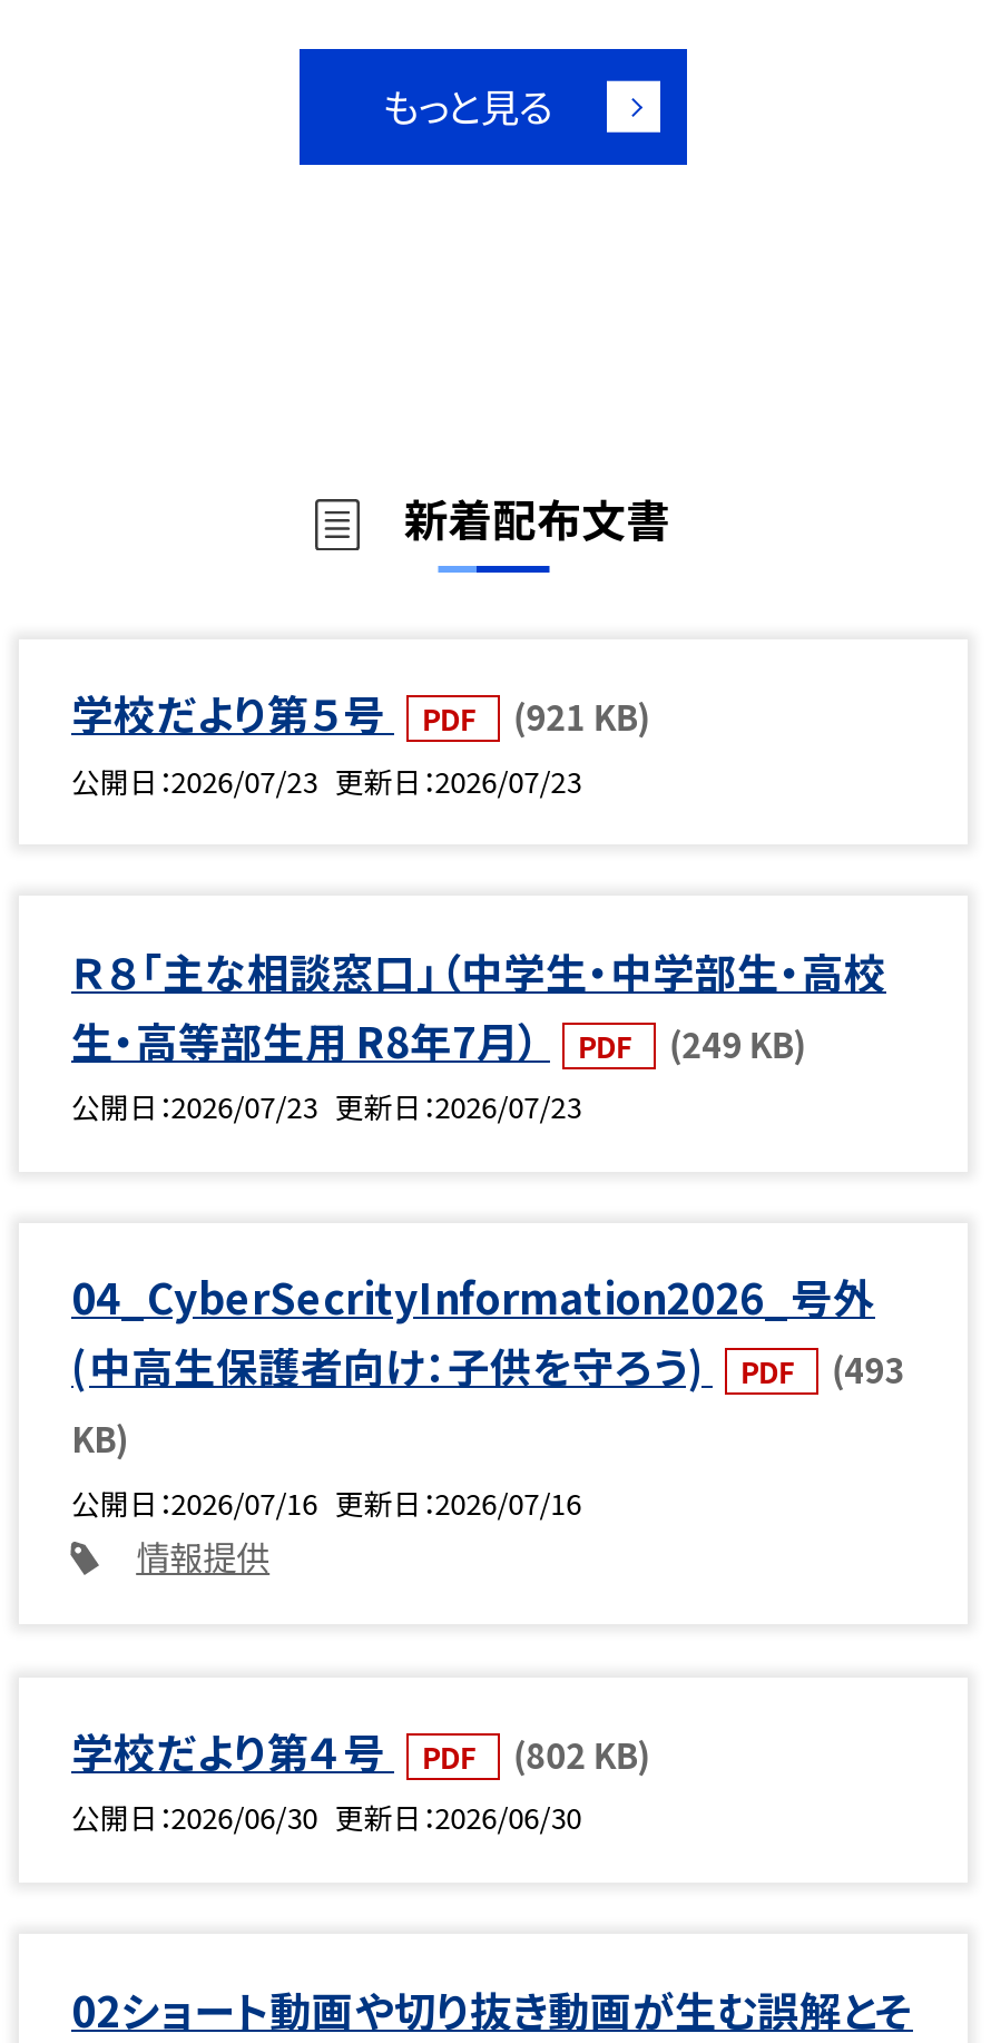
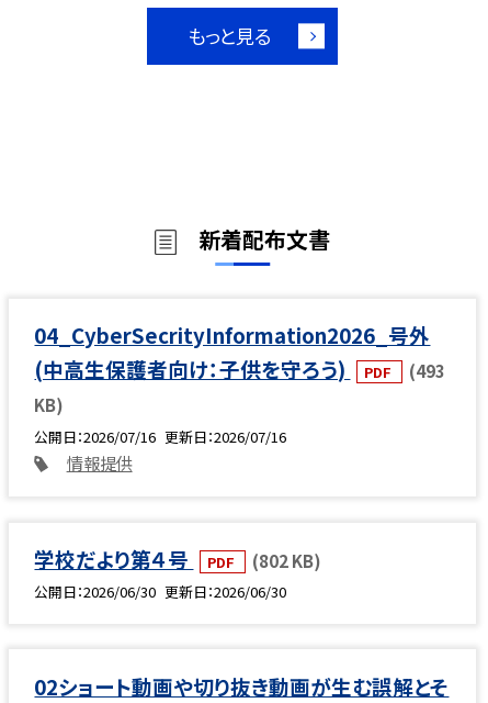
- 学校だより第５号
- PDF
- (921 KB)
- 公開日 2026/07/23 更新日 2026/07/23
- Ｒ８「主な相談窓口」（中学生・中学部生・高校
- 生・高等部生用 R8年7月）
- PDF
- (249 KB)
- 公開日 2026/07/23 更新日 2026/07/23
